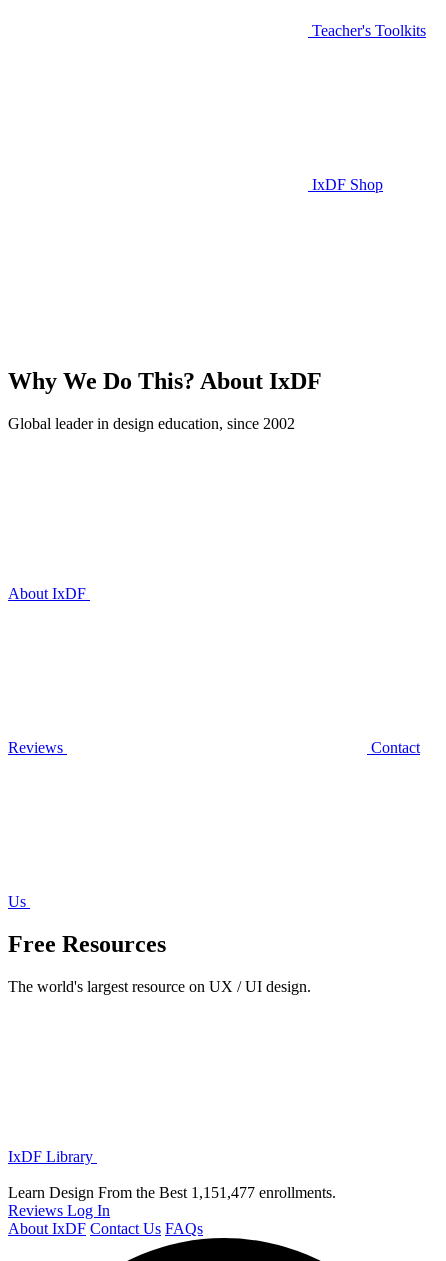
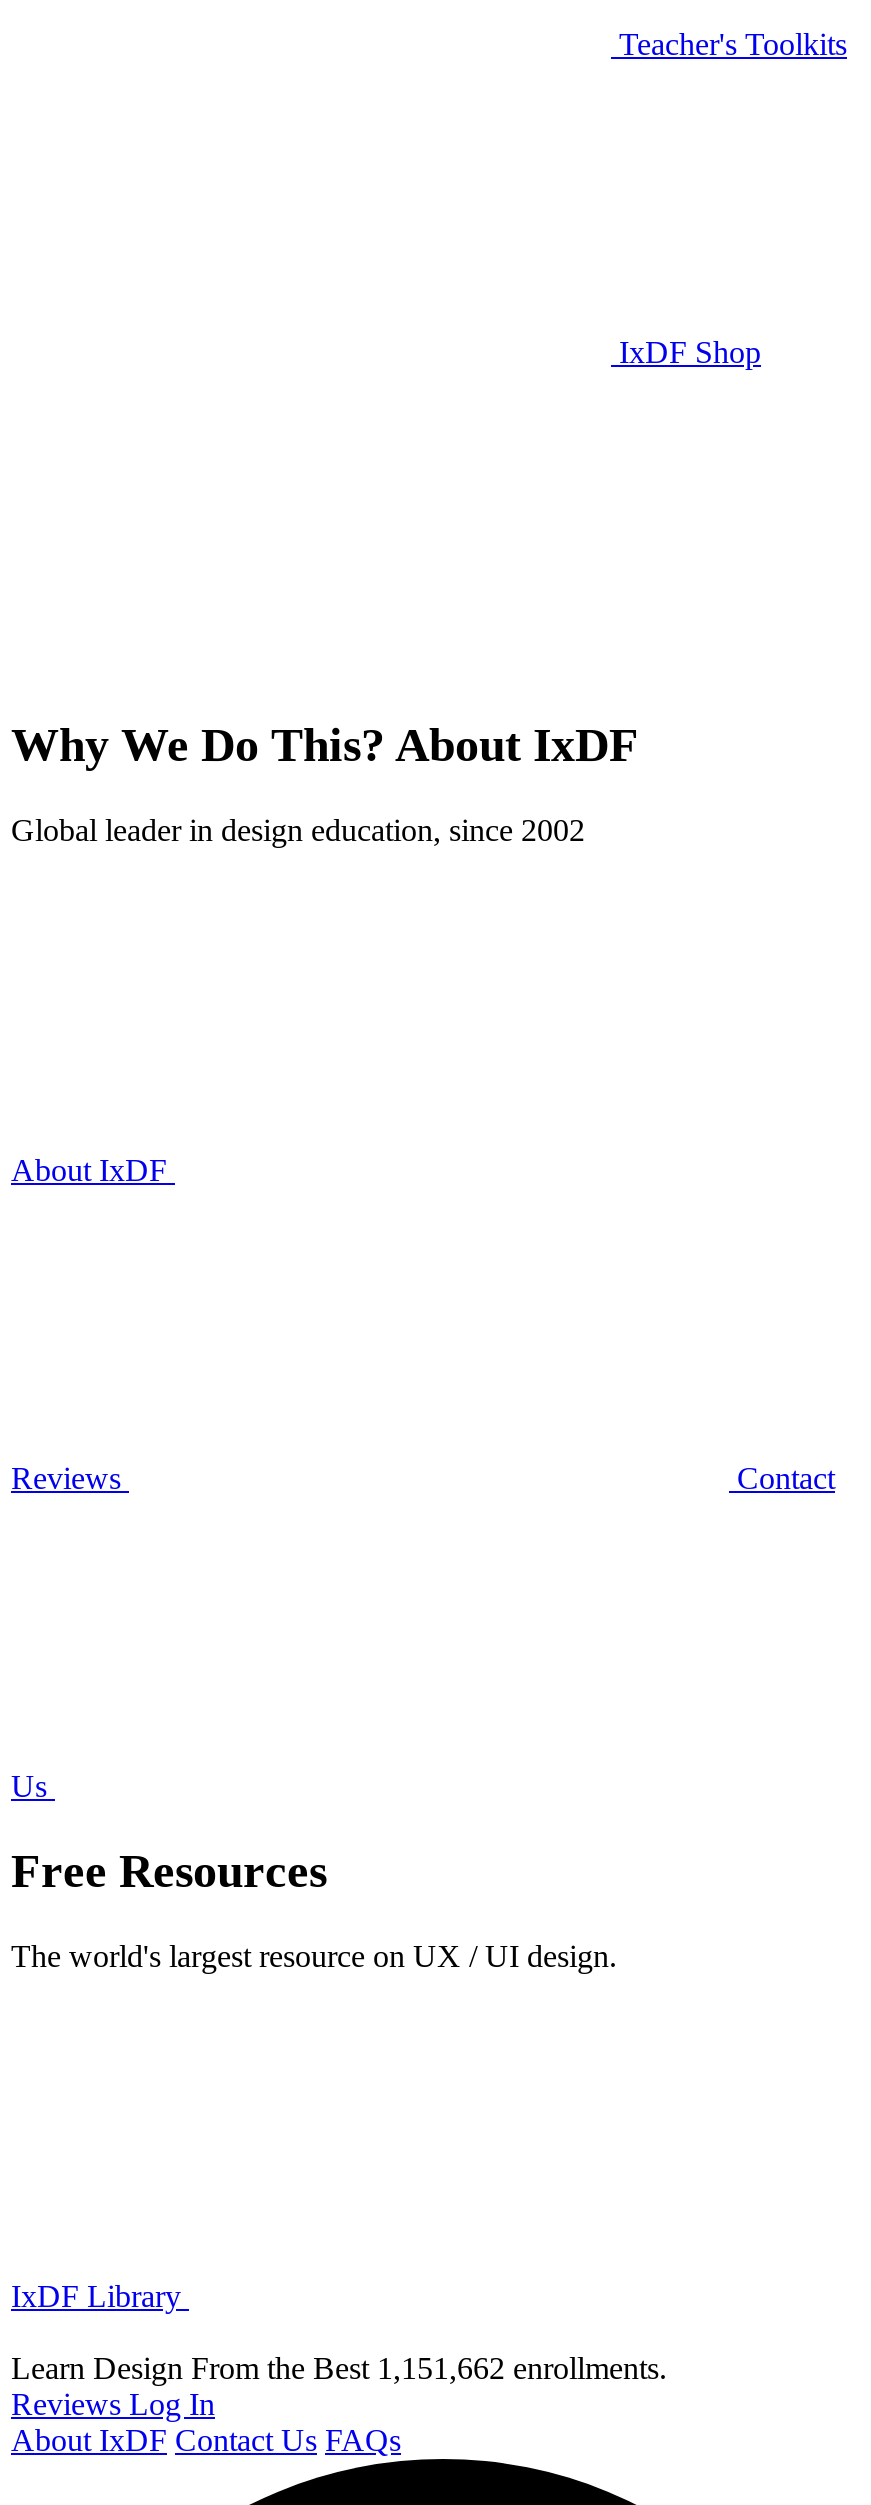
- Learn Design From the Best 1,151,477 enrollments.
+ Learn Design From the Best 1,151,662 enrollments.
